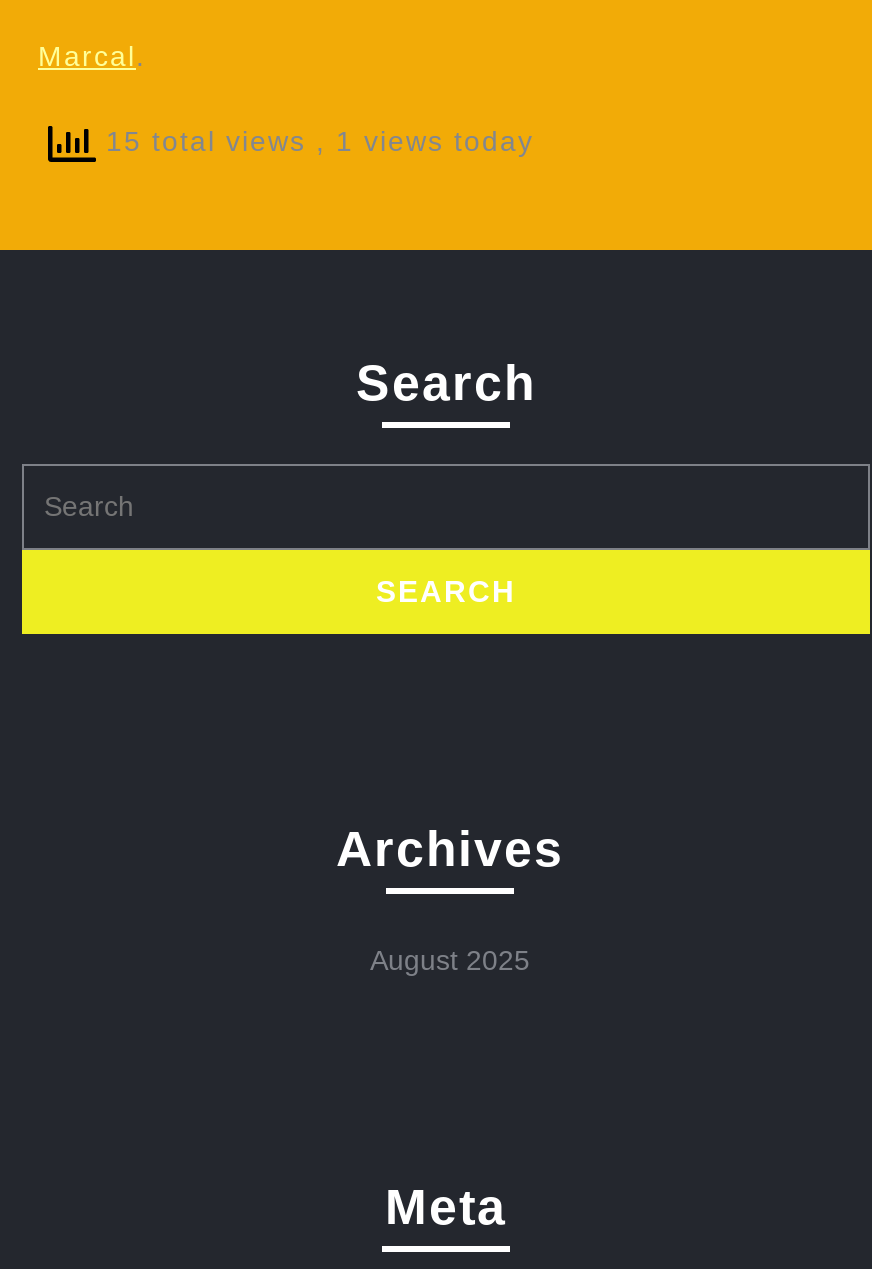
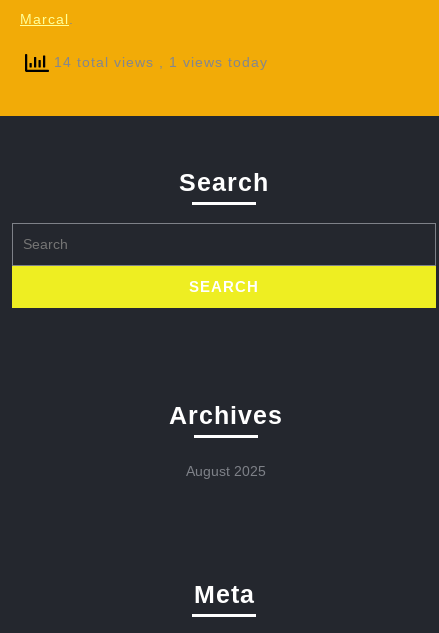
- 15 total views, 1 views today
+ 14 total views, 1 views today
